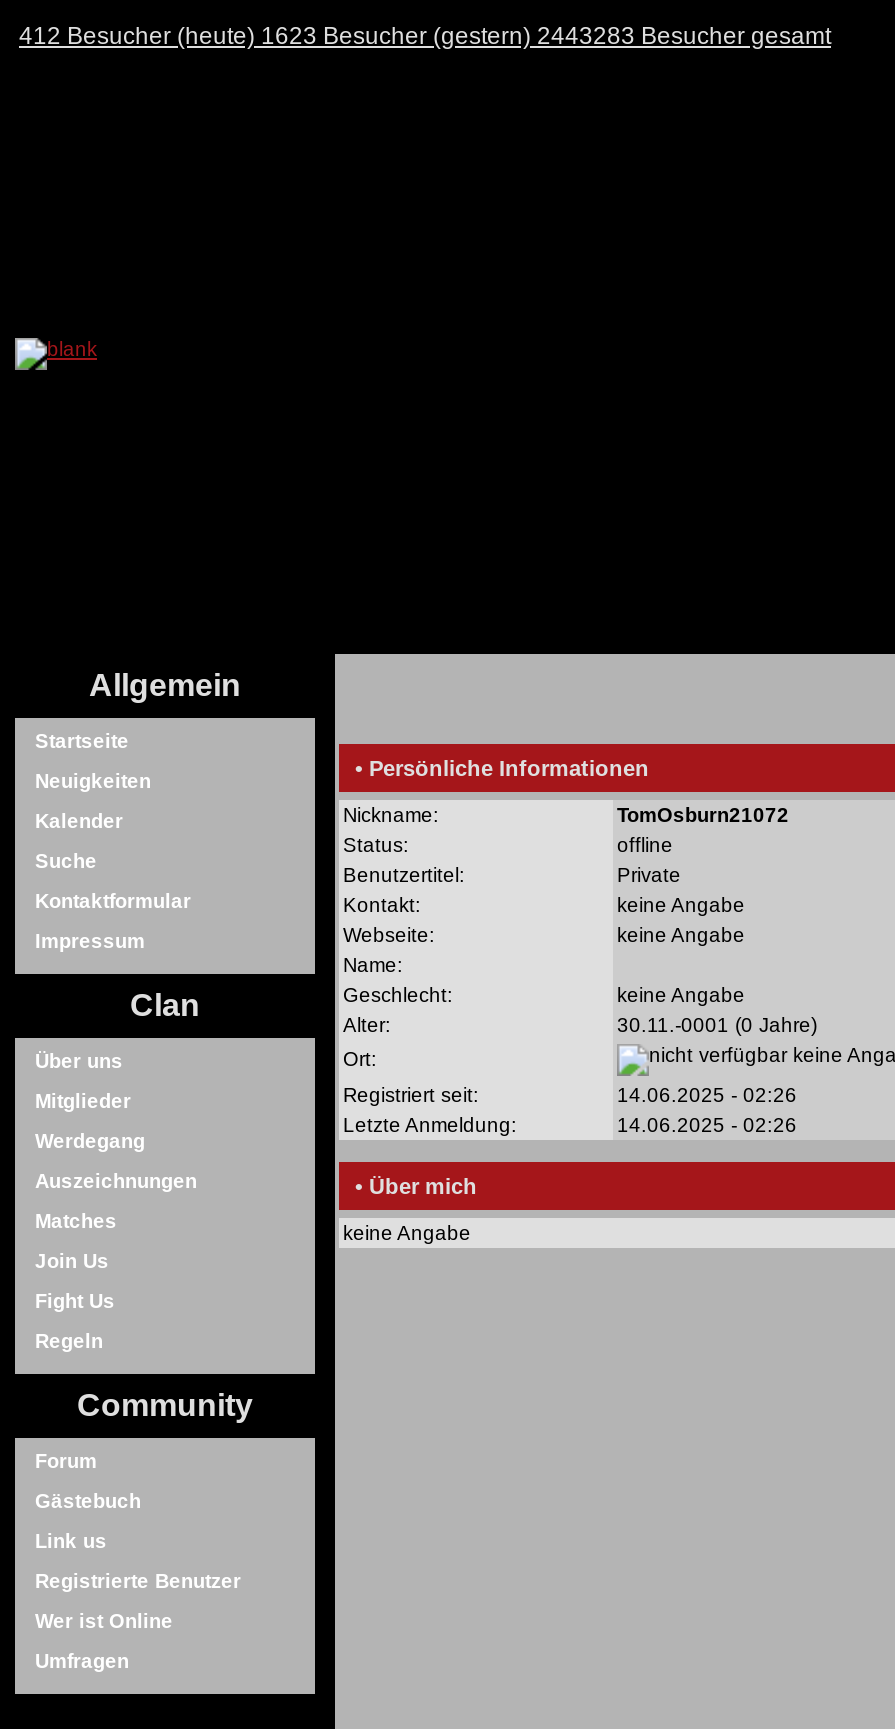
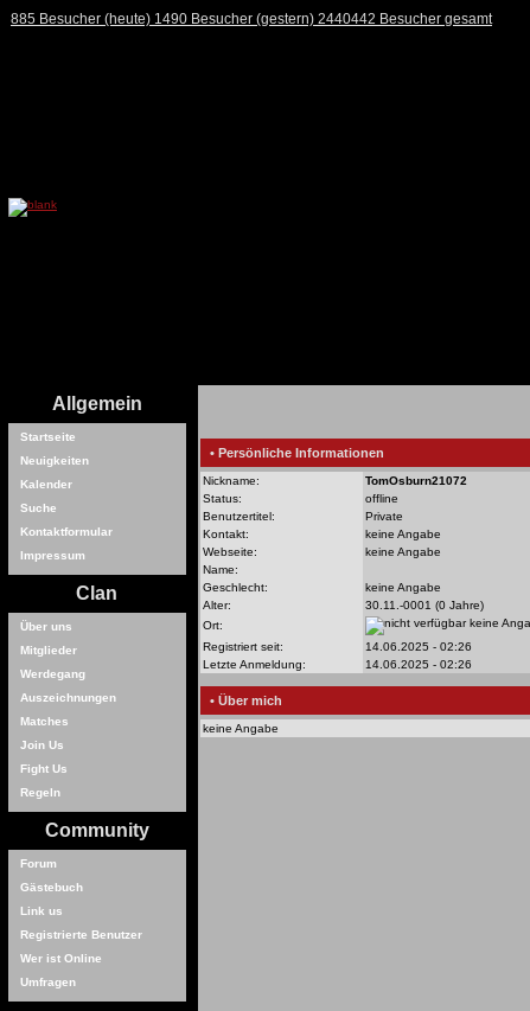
- 412 Besucher (heute) 1623 Besucher (gestern) 2443283 Besucher gesamt
+ 885 Besucher (heute) 1490 Besucher (gestern) 2440442 Besucher gesamt
